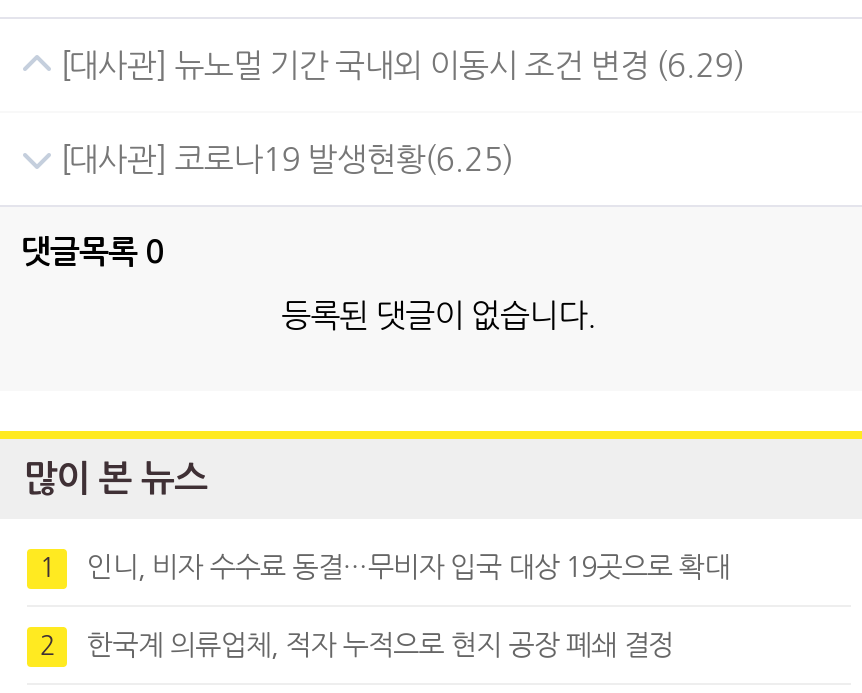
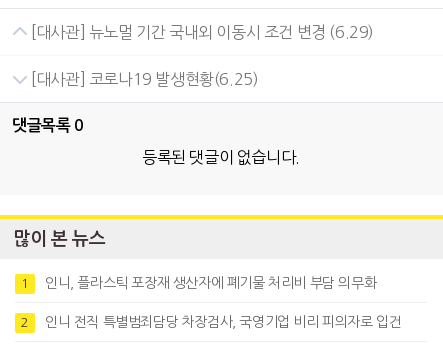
- 인니, 비자 수수료 동결…무비자 입국 대상 19곳으로 확대
+ 인니, 플라스틱 포장재 생산자에 폐기물 처리비 부담 의무화

- 한국계 의류업체, 적자 누적으로 현지 공장 폐쇄 결정
+ 인니 전직 특별범죄담당 차장검사, 국영기업 비리 피의자로 입건
